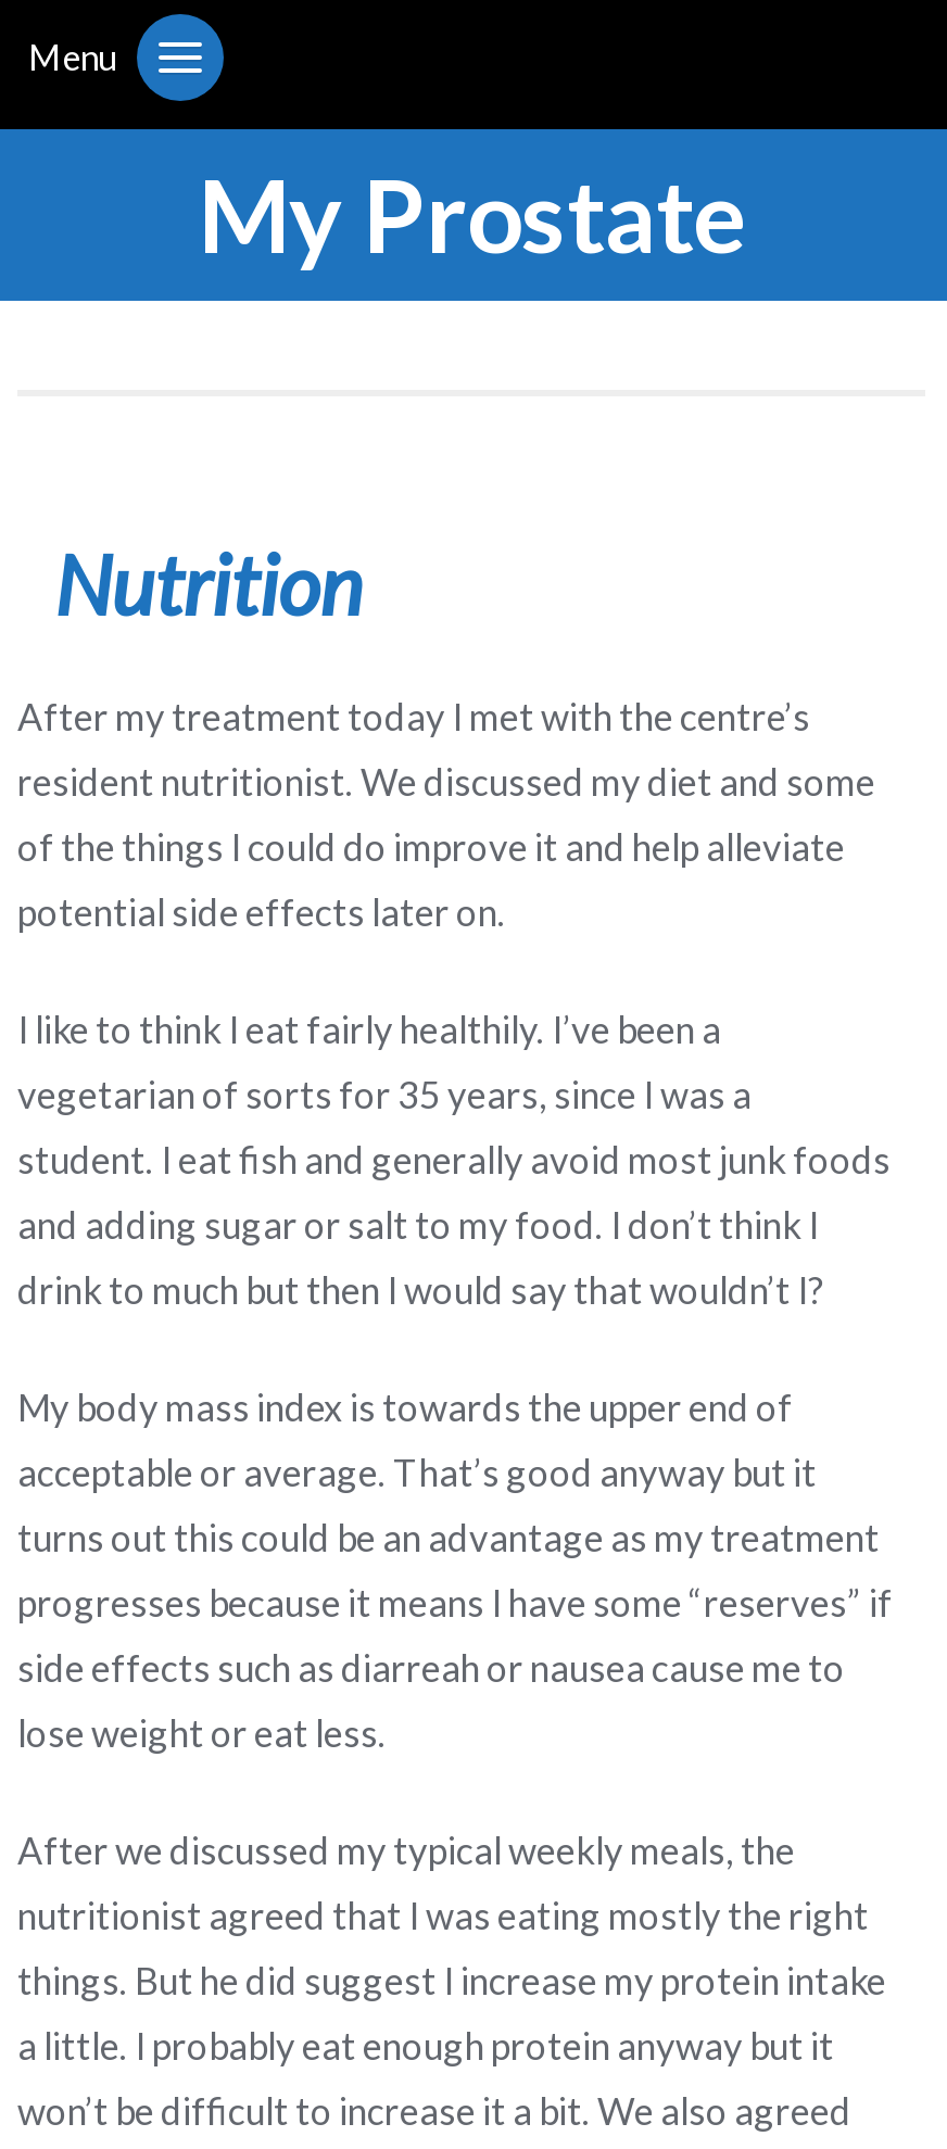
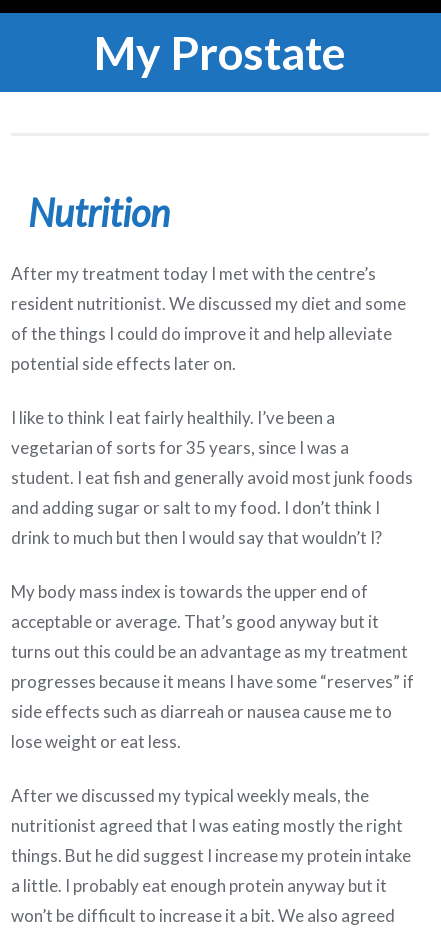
- [image]
- Menu
